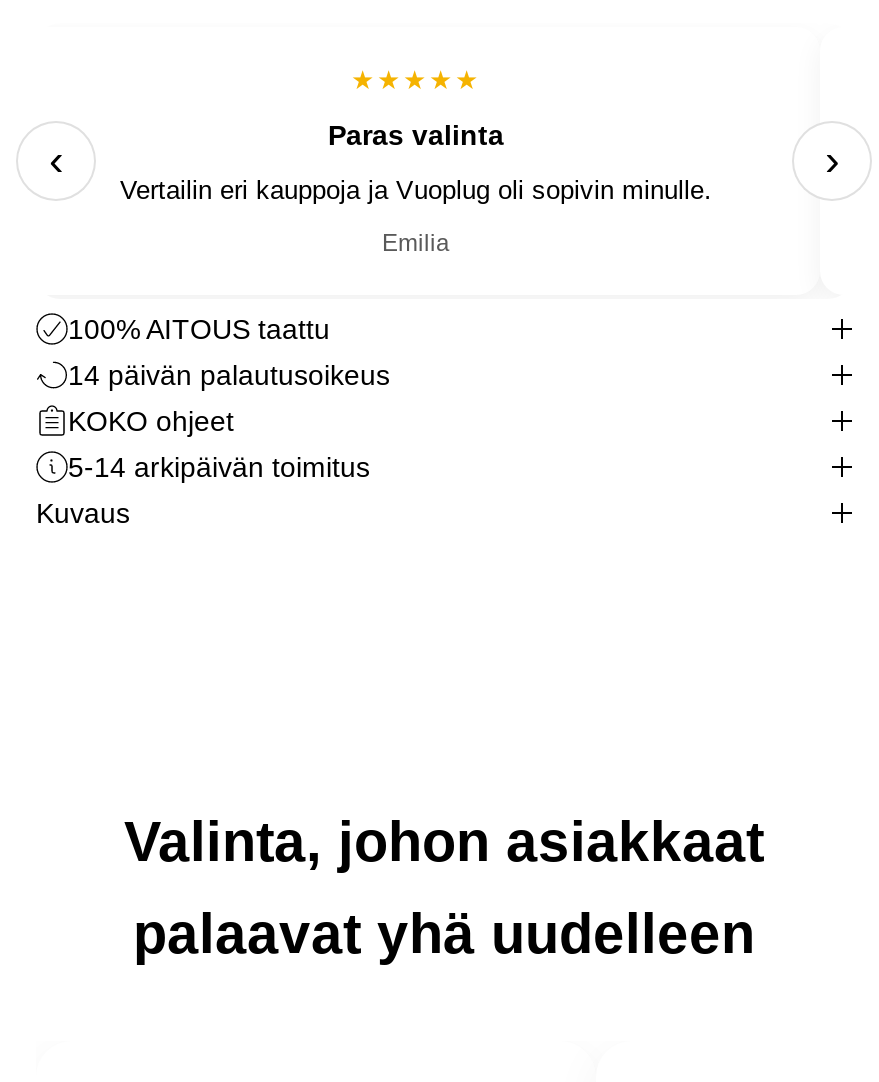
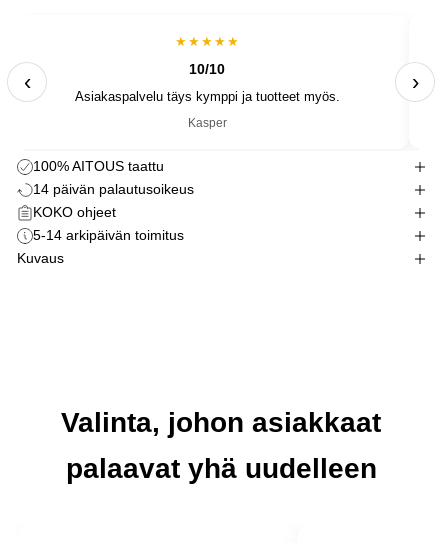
- Paras valinta
+ 10/10

- Vertailin eri kauppoja ja Vuoplug oli sopivin minulle.
+ Asiakaspalvelu täys kymppi ja tuotteet myös.

- Emilia
+ Kasper
